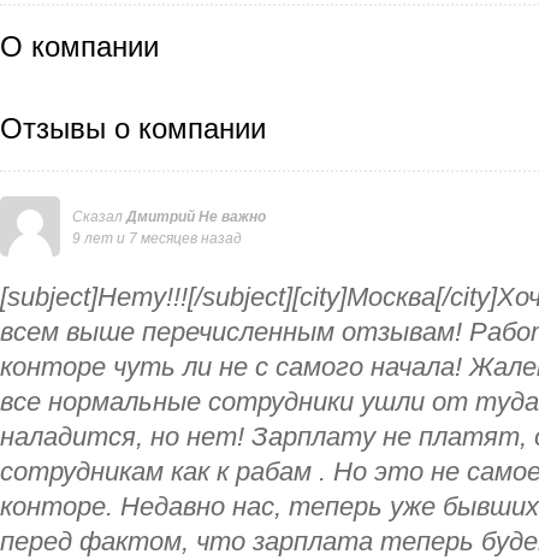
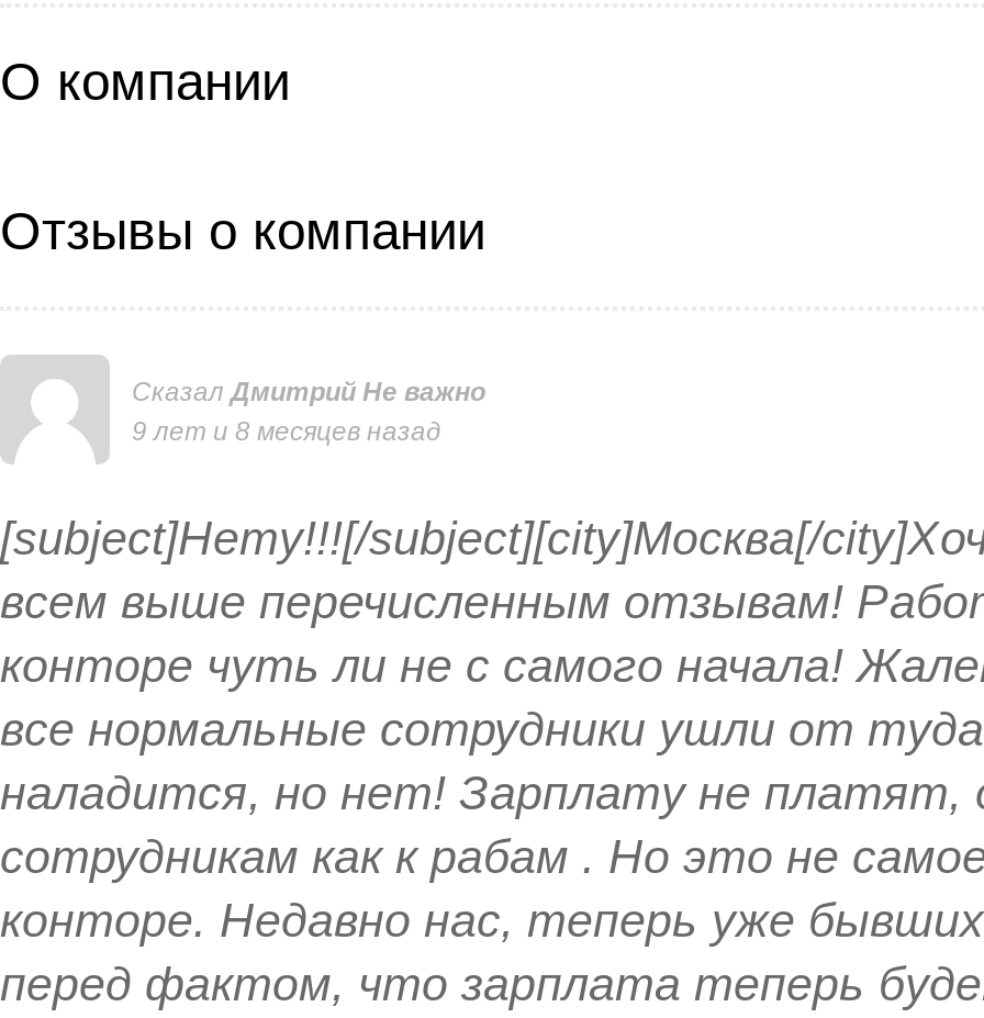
- 9 лет и 7 месяцев назад
+ 9 лет и 8 месяцев назад
